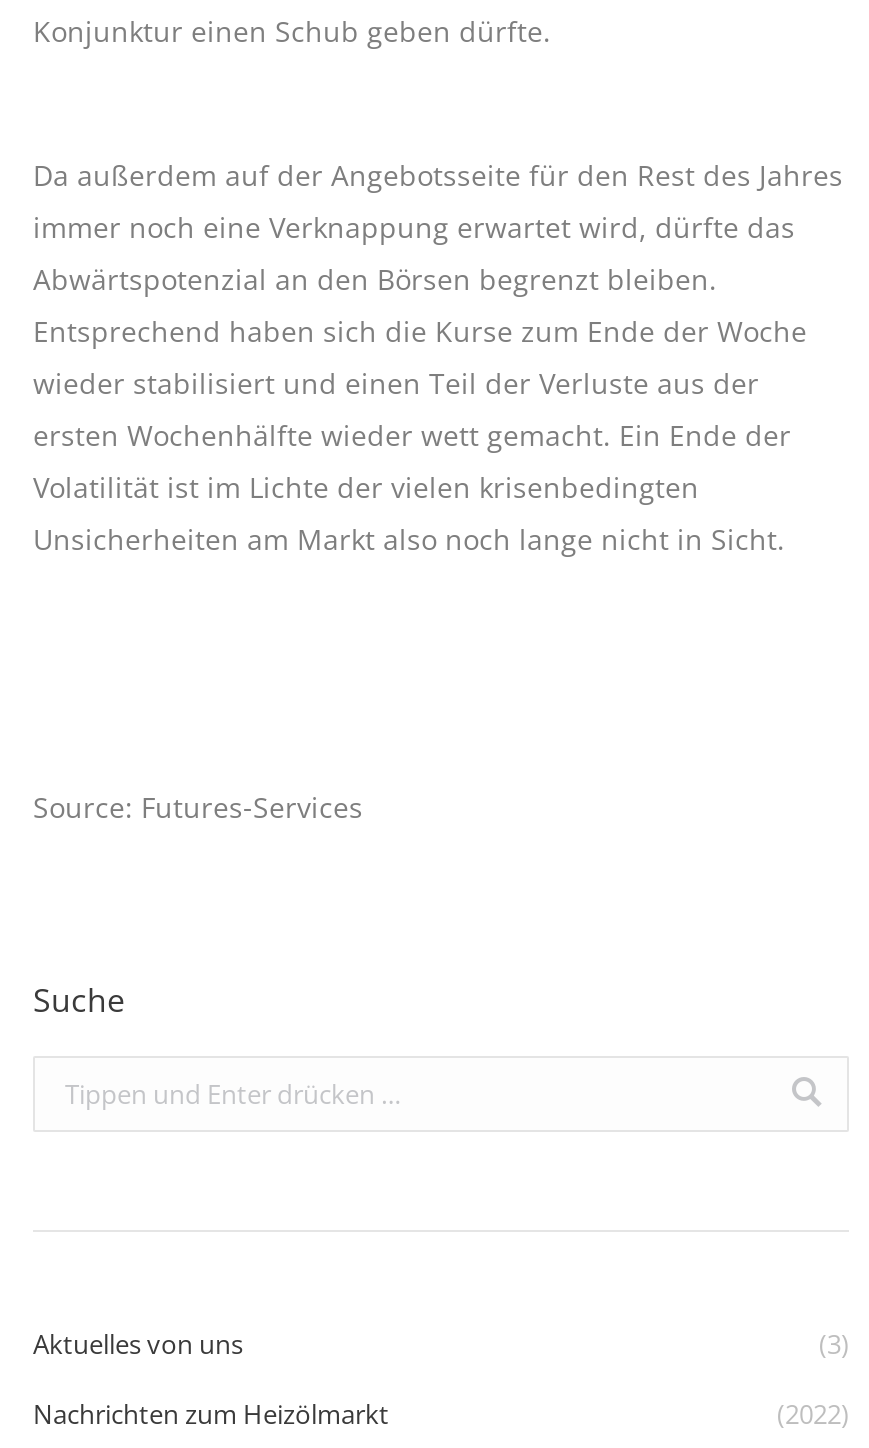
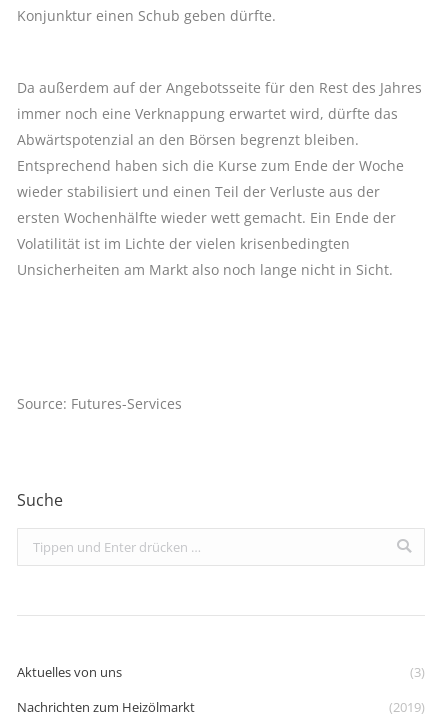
- (2022)
+ (2019)
